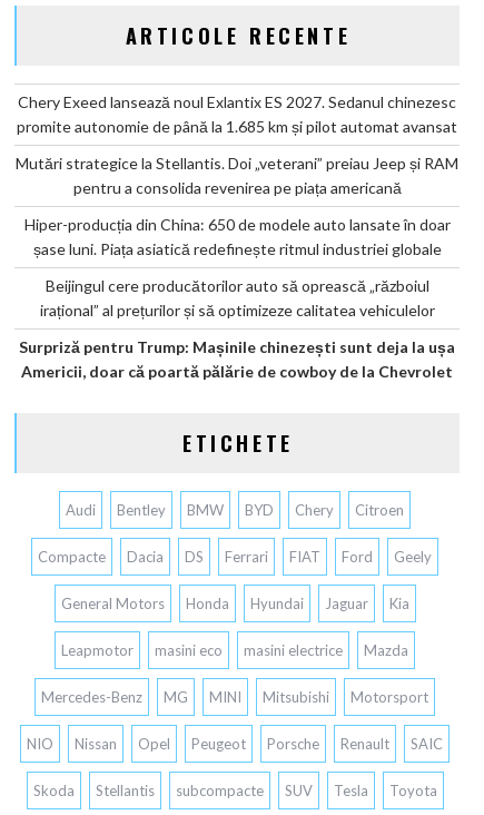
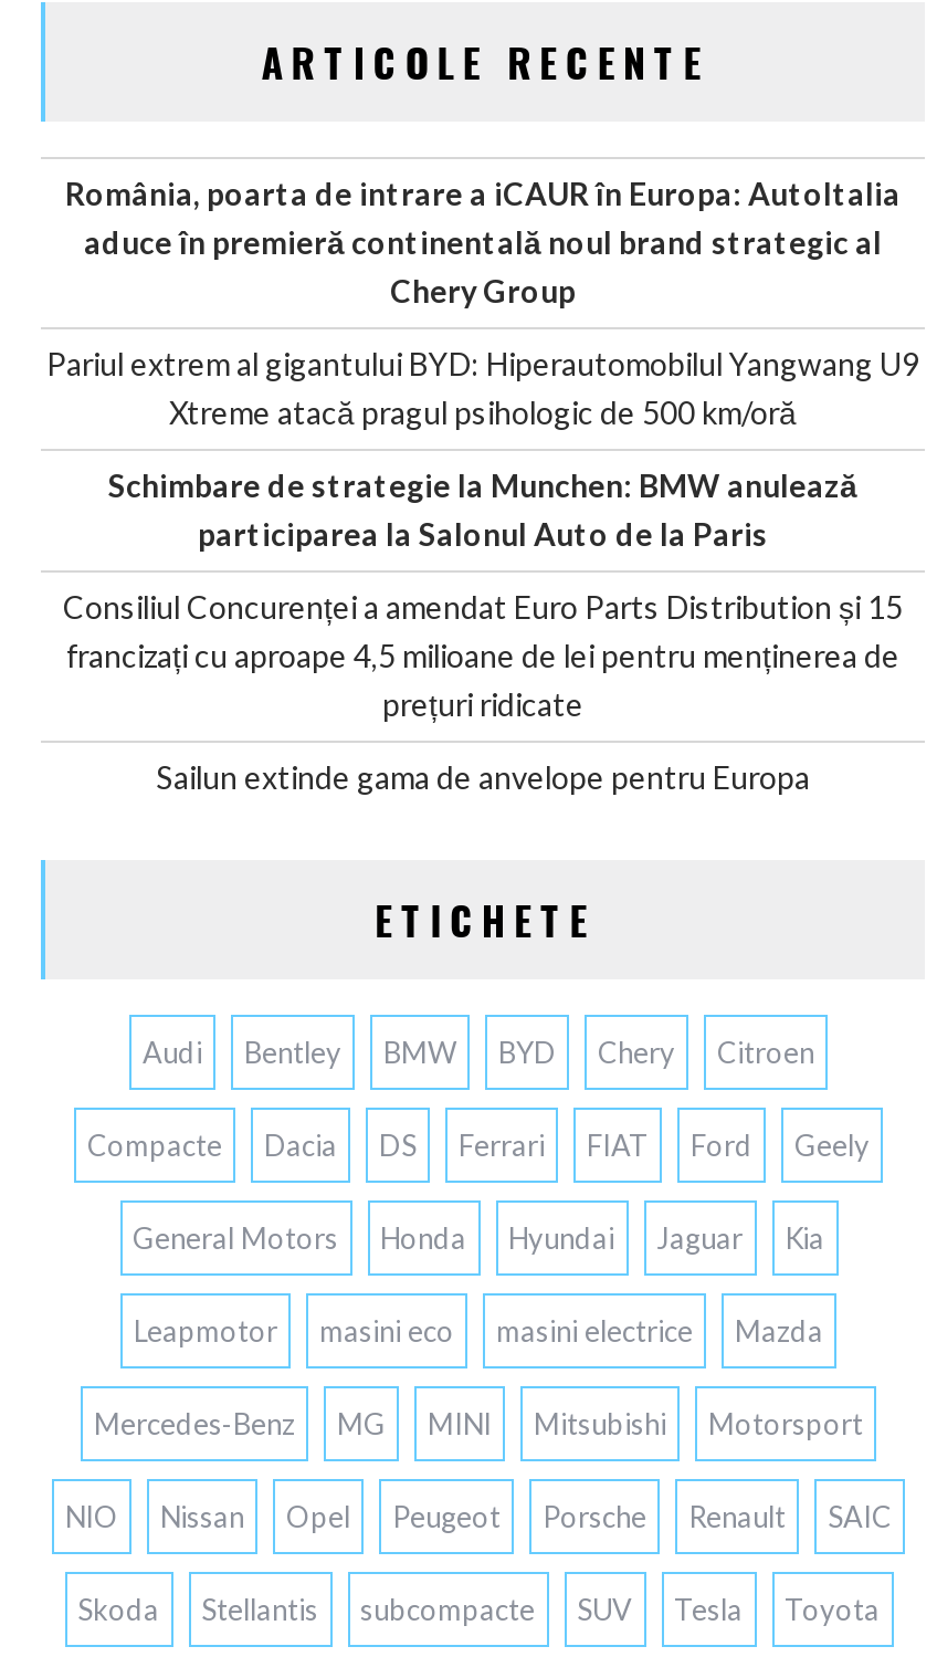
- Chery Exeed lansează noul Exlantix ES 2027. Sedanul chinezesc
- promite autonomie de până la 1.685 km și pilot automat avansat
+ România, poarta de intrare a iCAUR în Europa: AutoItalia
+ aduce în premieră continentală noul brand strategic al
+ Chery Group

- Mutări strategice la Stellantis. Doi „veterani” preiau Jeep și RAM
- pentru a consolida revenirea pe piața americană
+ Pariul extrem al gigantului BYD: Hiperautomobilul Yangwang U9
+ Xtreme atacă pragul psihologic de 500 km/oră

- Hiper-producția din China: 650 de modele auto lansate în doar
- șase luni. Piața asiatică redefinește ritmul industriei globale
+ Schimbare de strategie la Munchen: BMW anulează
+ participarea la Salonul Auto de la Paris

- Beijingul cere producătorilor auto să oprească „războiul
- irațional” al prețurilor și să optimizeze calitatea vehiculelor
+ Consiliul Concurenței a amendat Euro Parts Distribution și 15
+ francizați cu aproape 4,5 milioane de lei pentru menținerea de
+ prețuri ridicate

- Surpriză pentru Trump: Mașinile chinezești sunt deja la ușa
- Americii, doar că poartă pălărie de cowboy de la Chevrolet
+ Sailun extinde gama de anvelope pentru Europa
